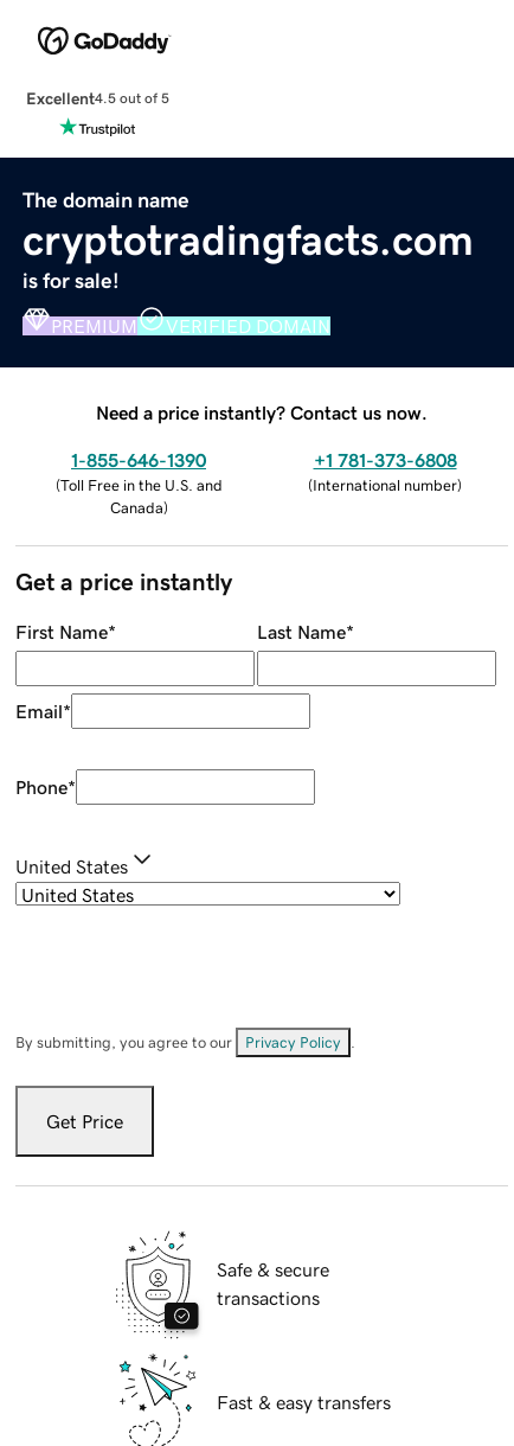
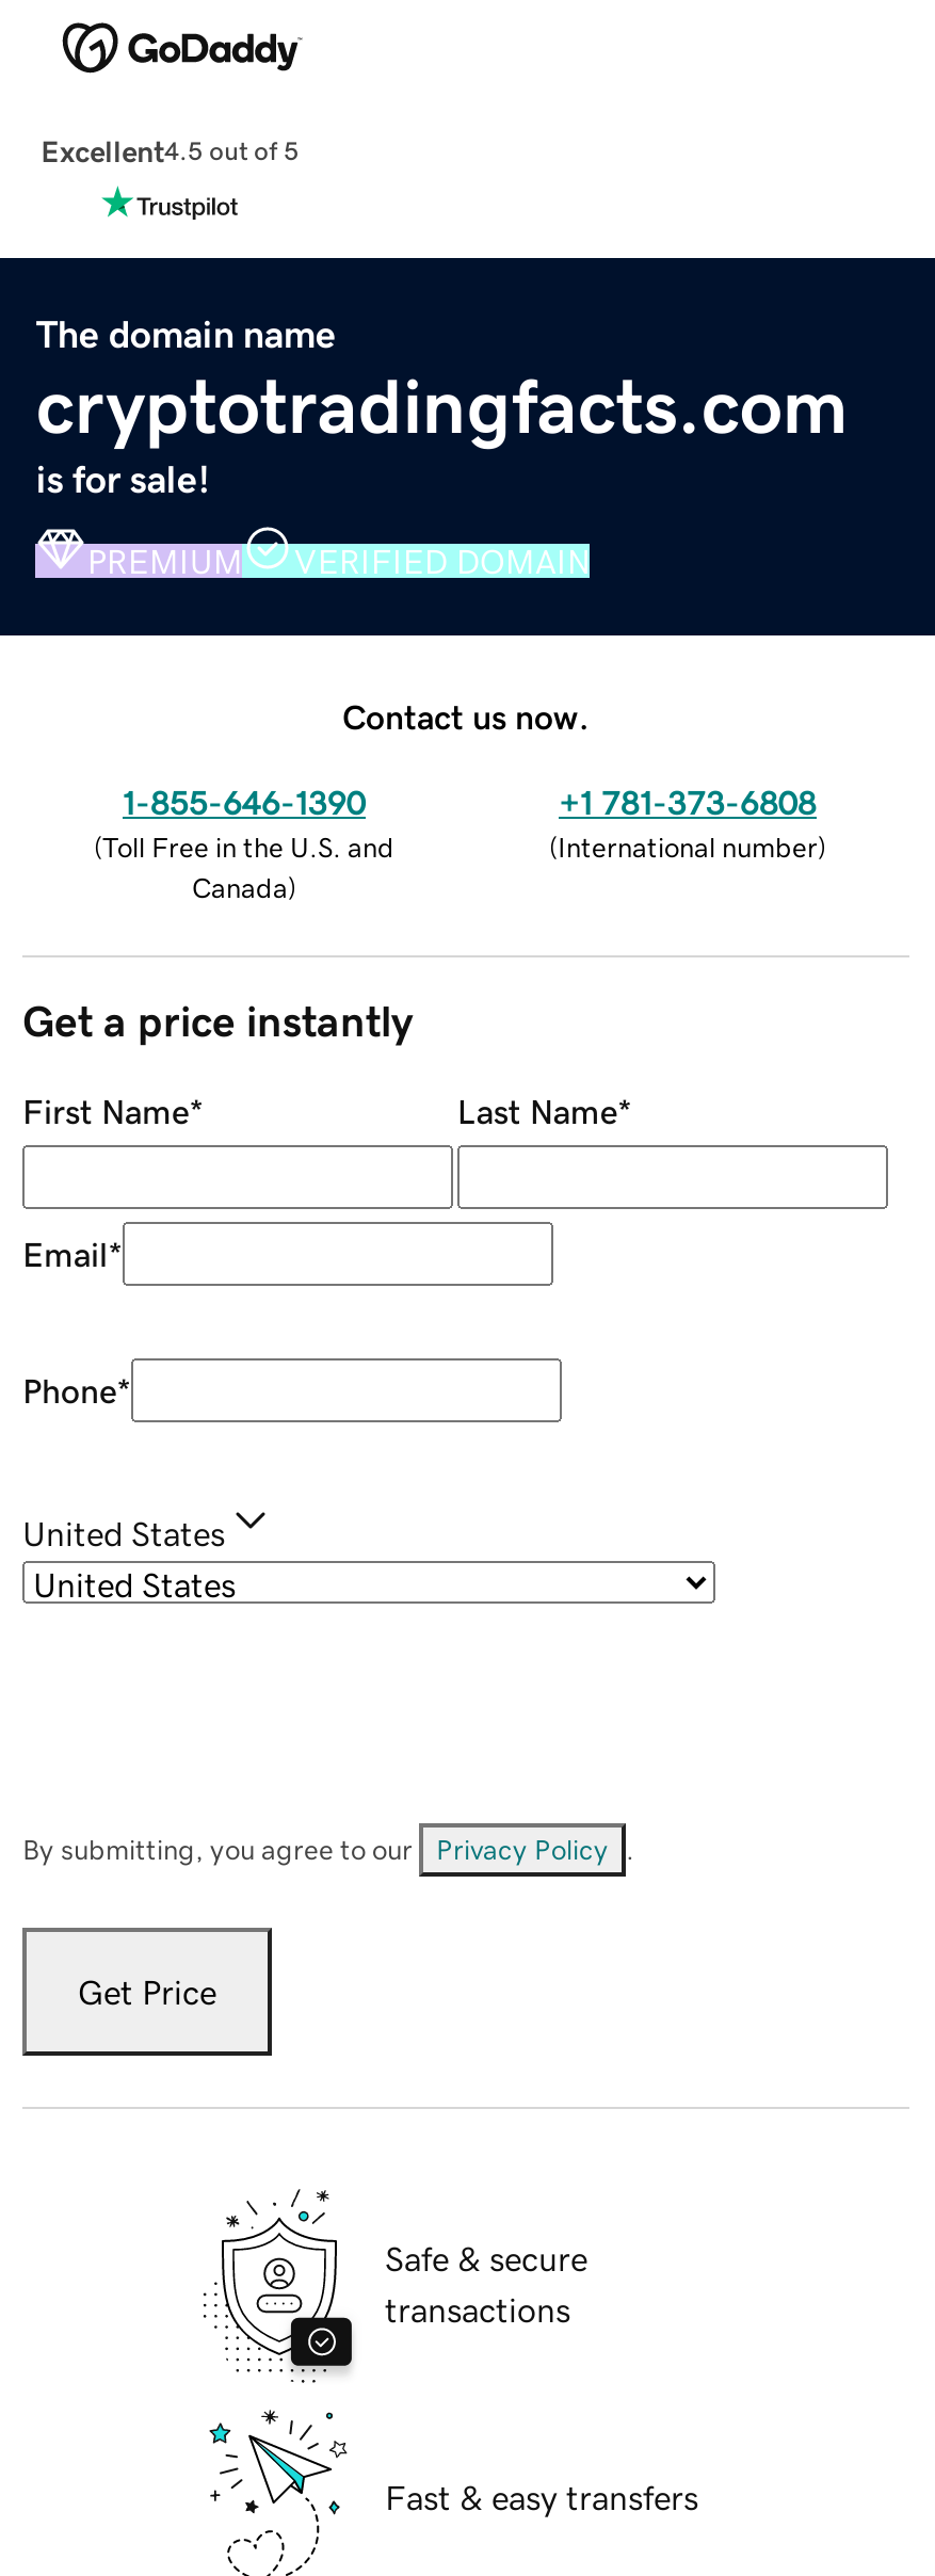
- Need a price instantly? Contact us now.
+ Contact us now.
